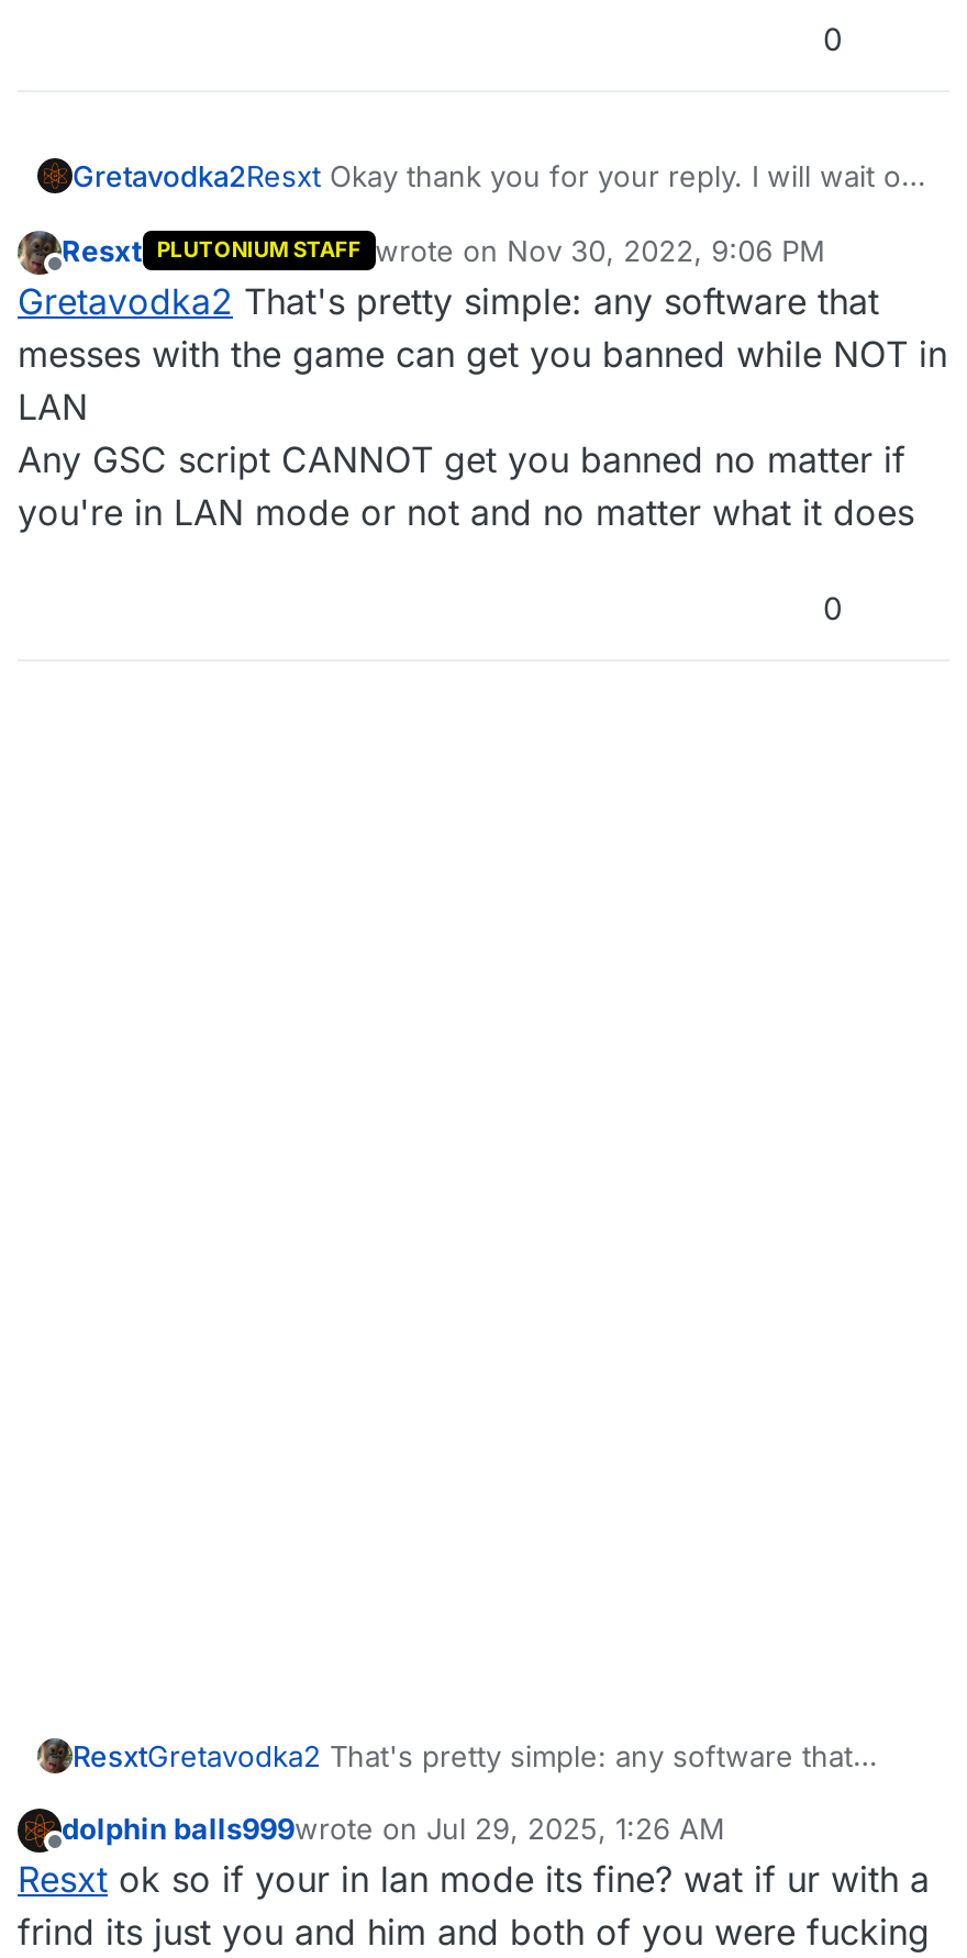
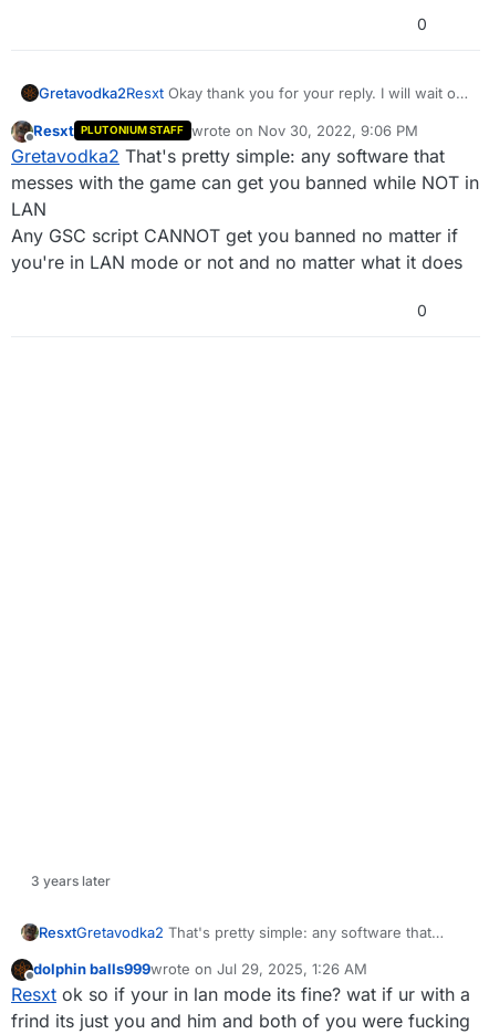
+ 3 years later
